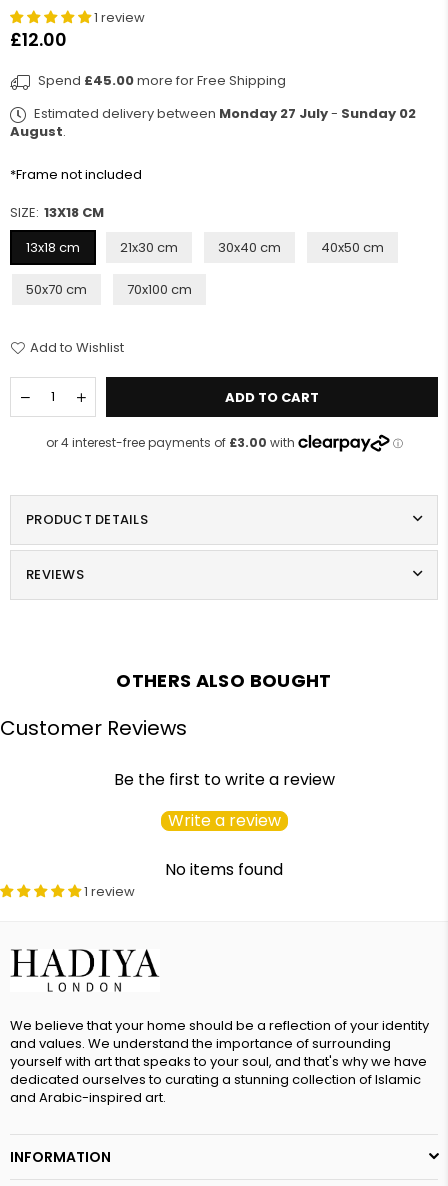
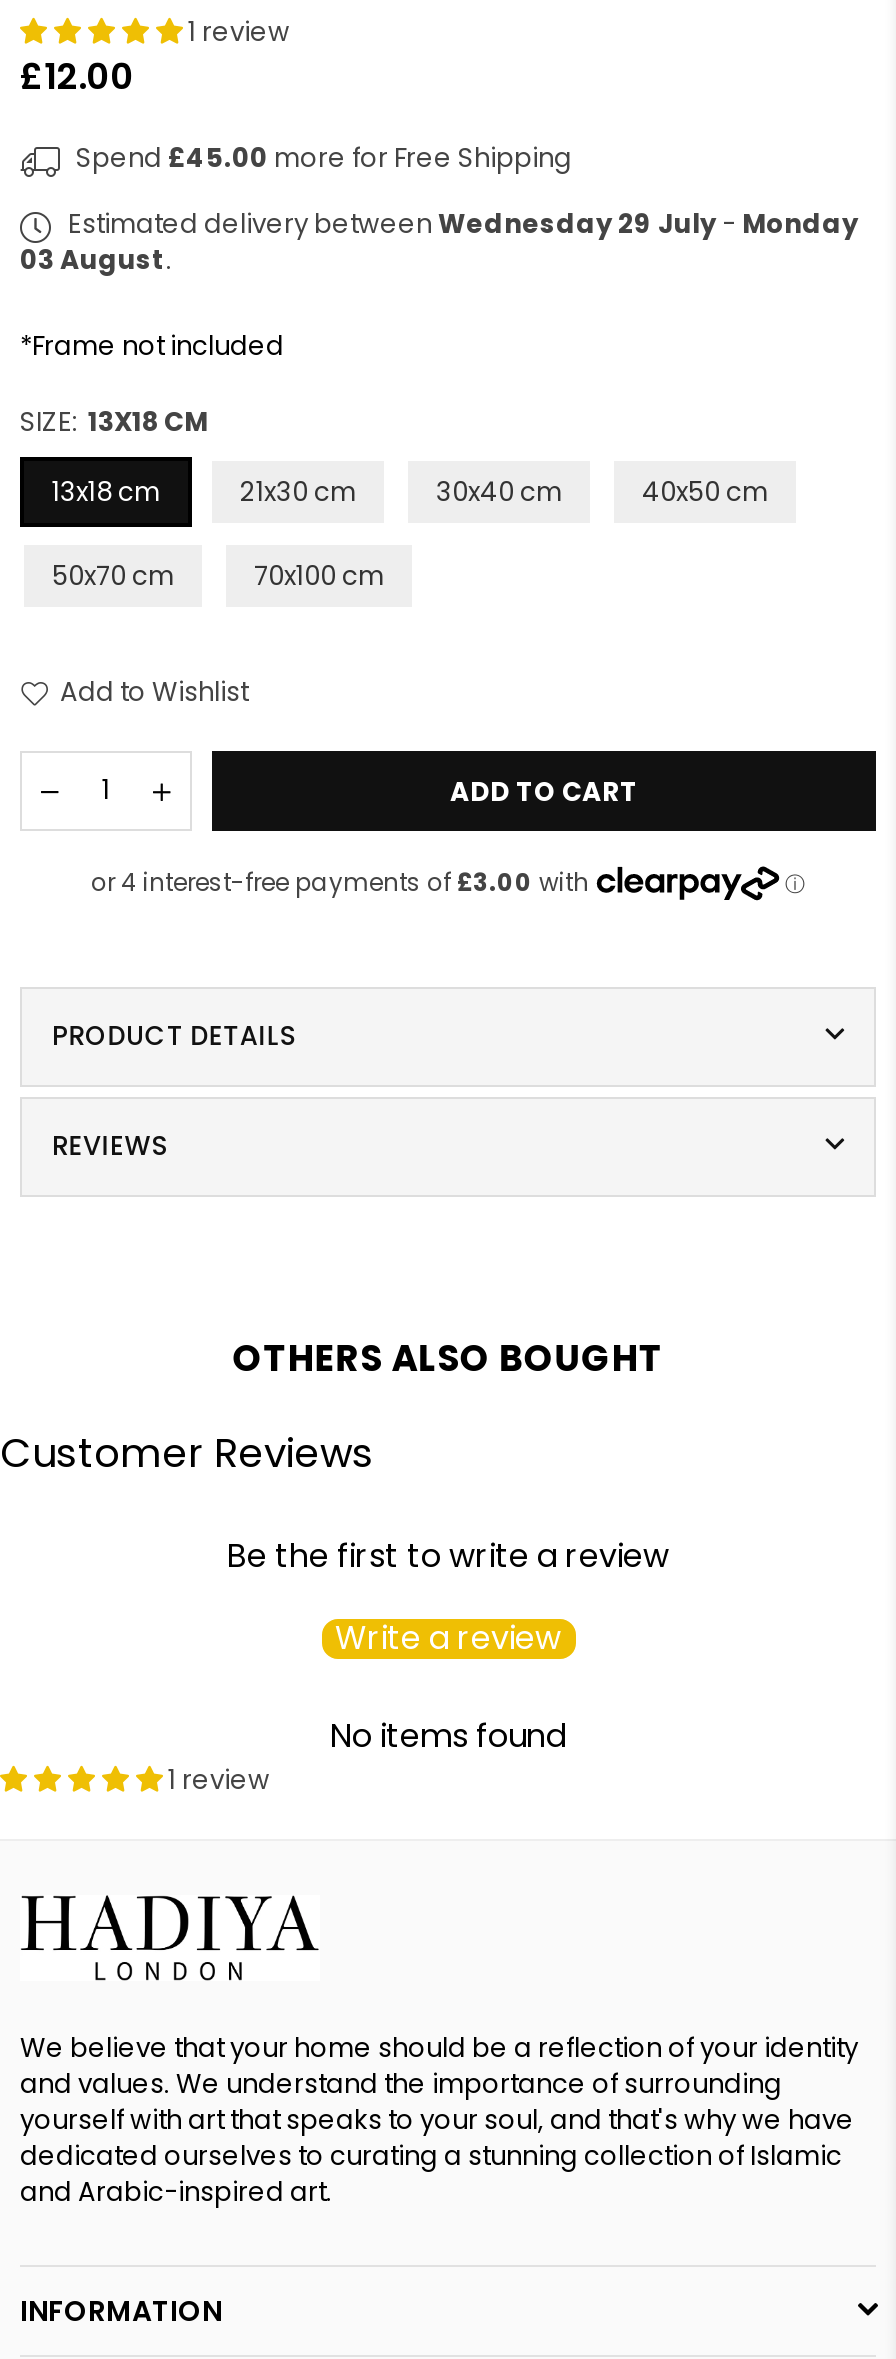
- Estimated delivery between Monday 27 July - Sunday 02
- August.
+ Estimated delivery between Wednesday 29 July - Monday
+ 03 August.
